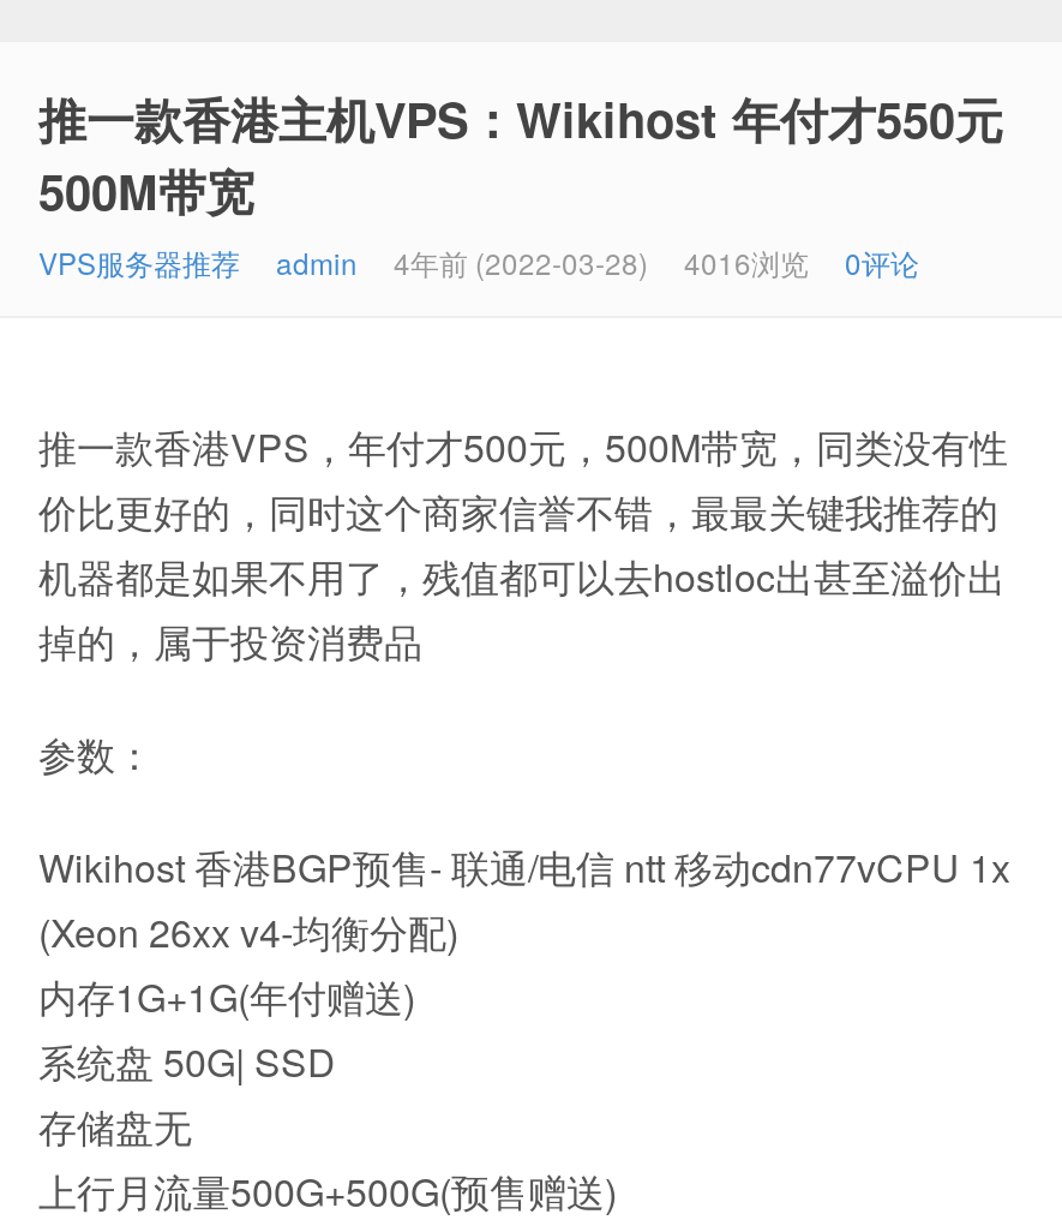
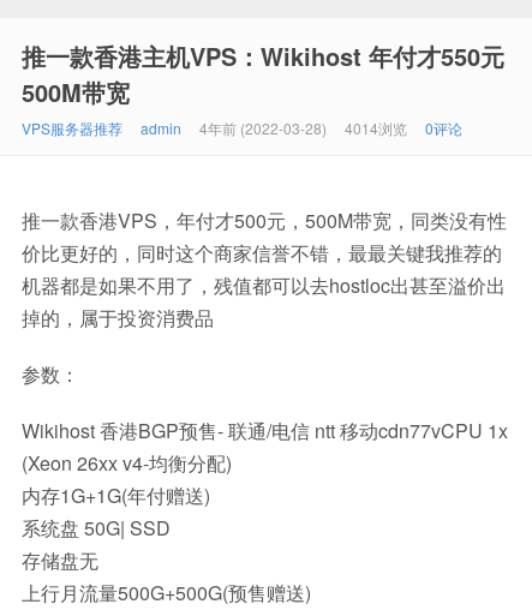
- VPS服务器推荐 admin 4年前 (2022-03-28) 4016浏览 0评论
+ VPS服务器推荐 admin 4年前 (2022-03-28) 4014浏览 0评论
